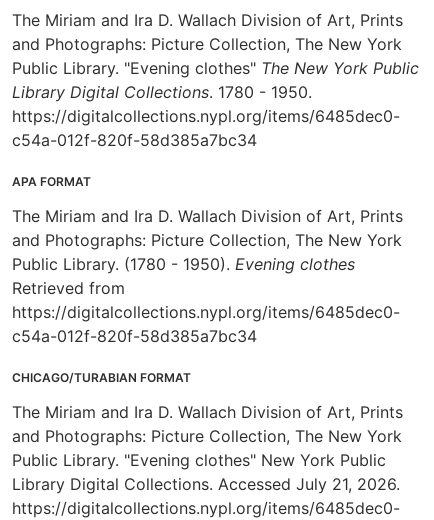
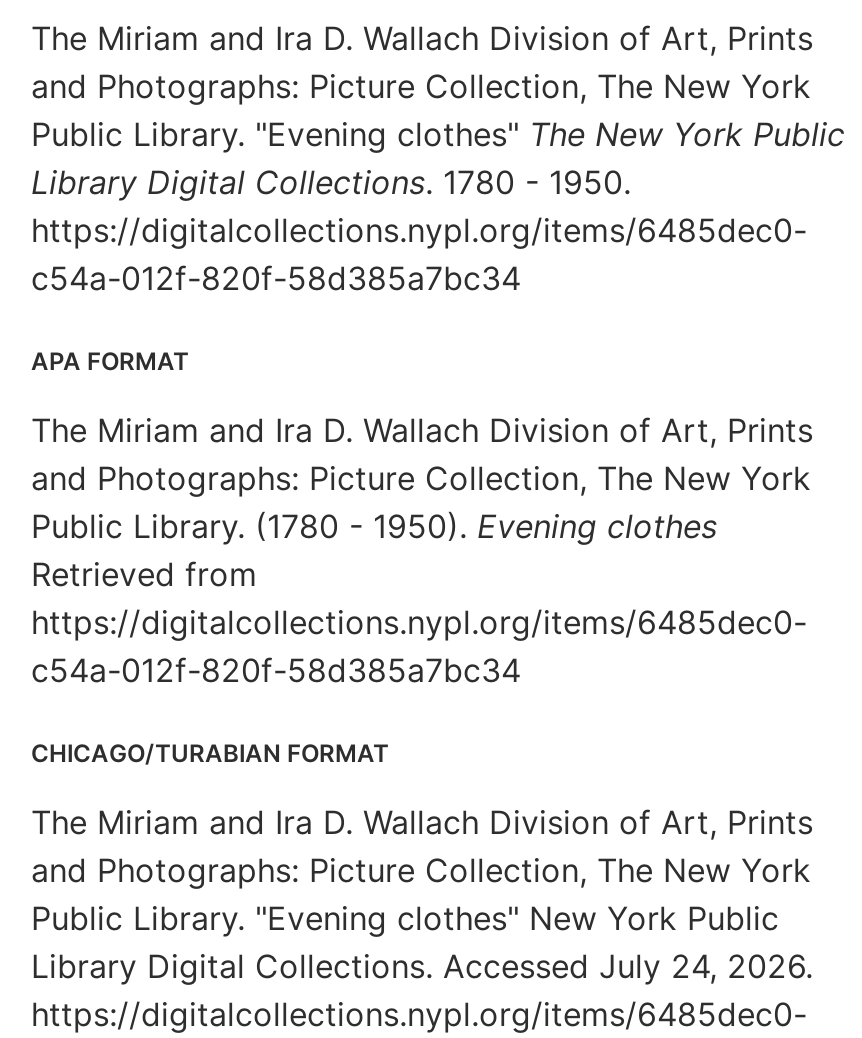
- Library Digital Collections. Accessed July 21, 2026.
+ Library Digital Collections. Accessed July 24, 2026.
